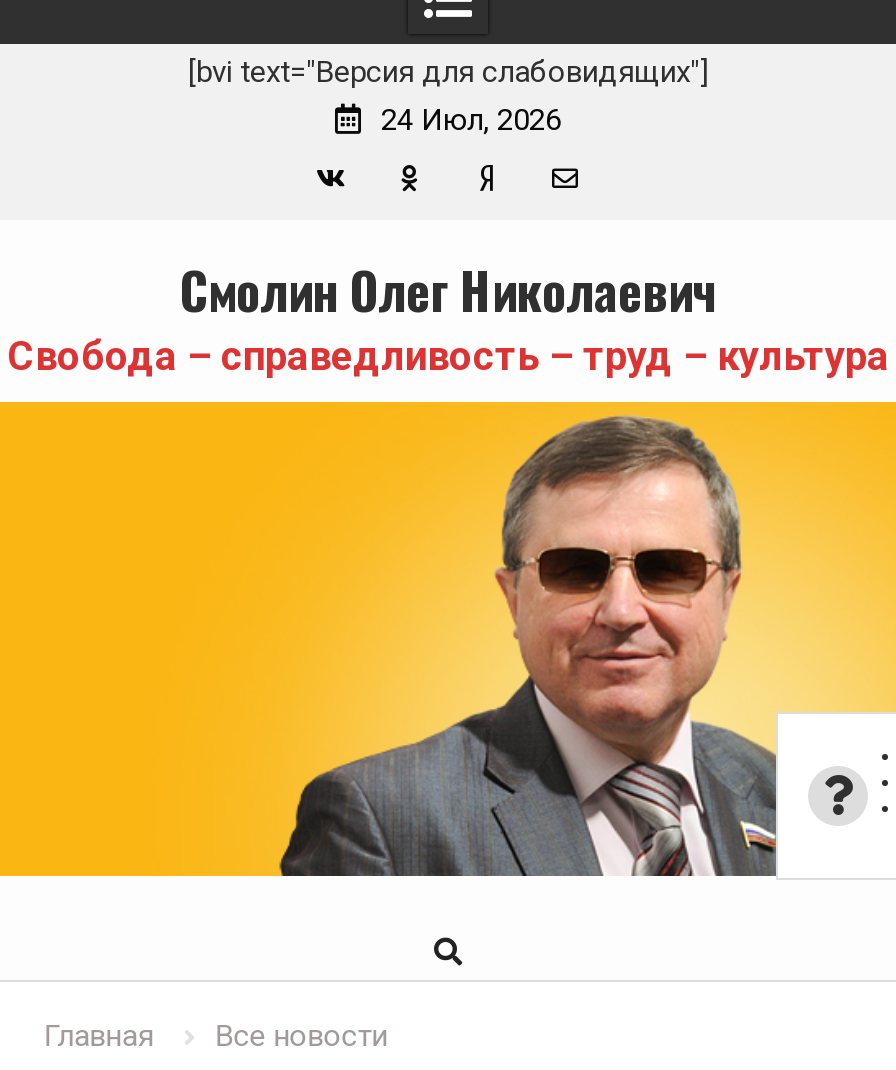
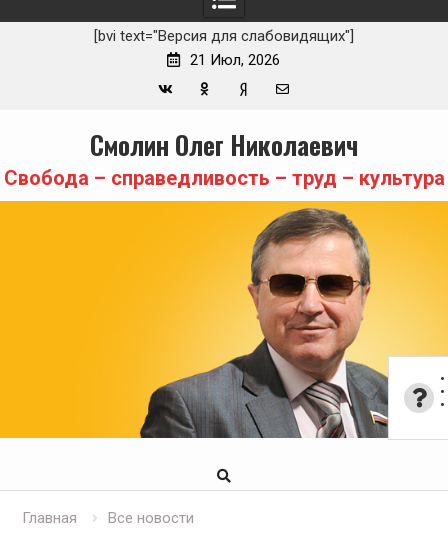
- 24 Июл, 2026
+ 21 Июл, 2026
